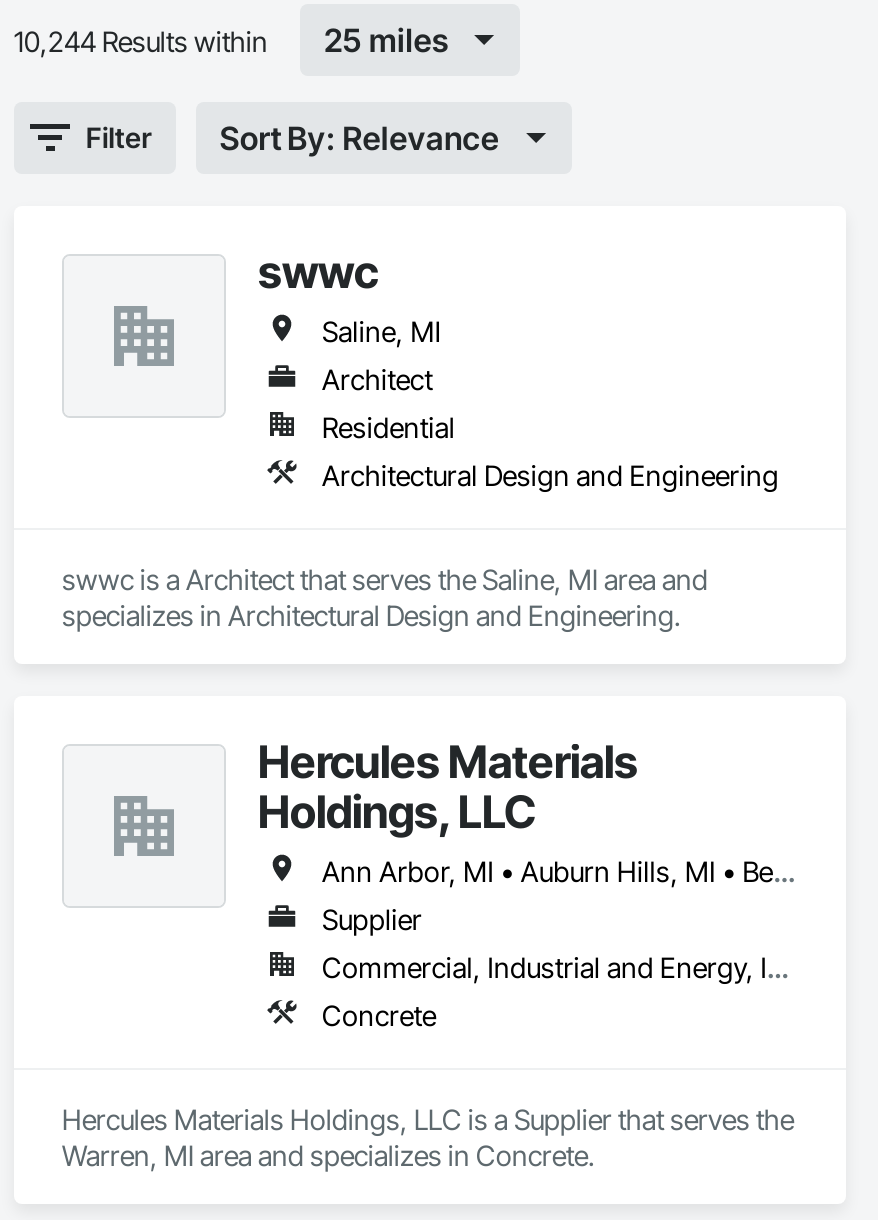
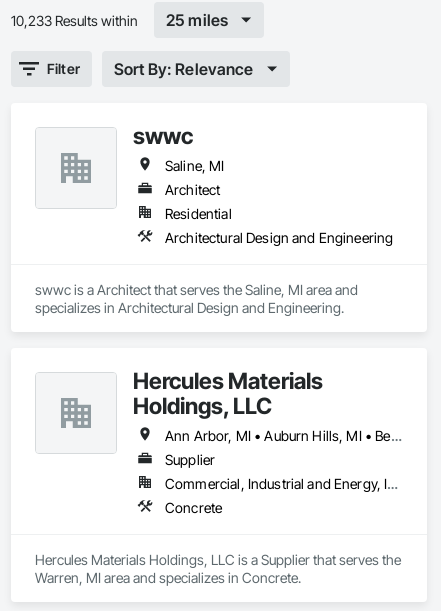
- 10,244 Results within
+ 10,233 Results within
